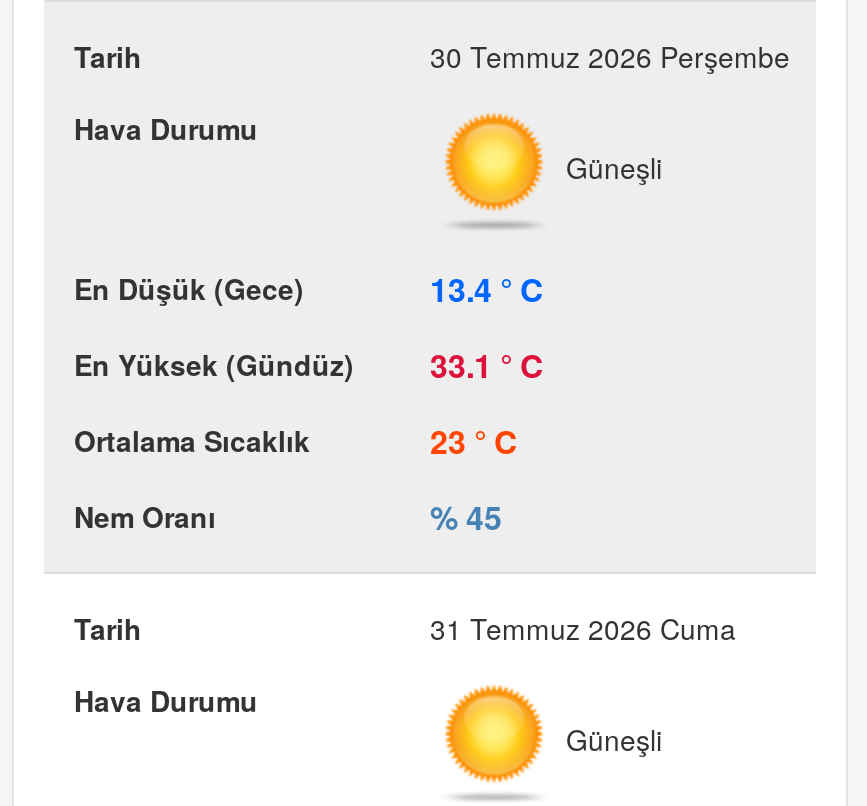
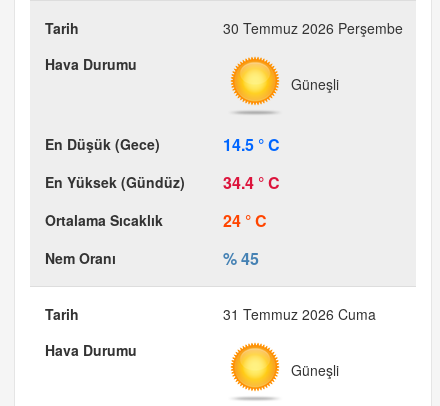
- 13.4 ° C
+ 14.5 ° C

- 33.1 ° C
+ 34.4 ° C

- 23 ° C
+ 24 ° C
